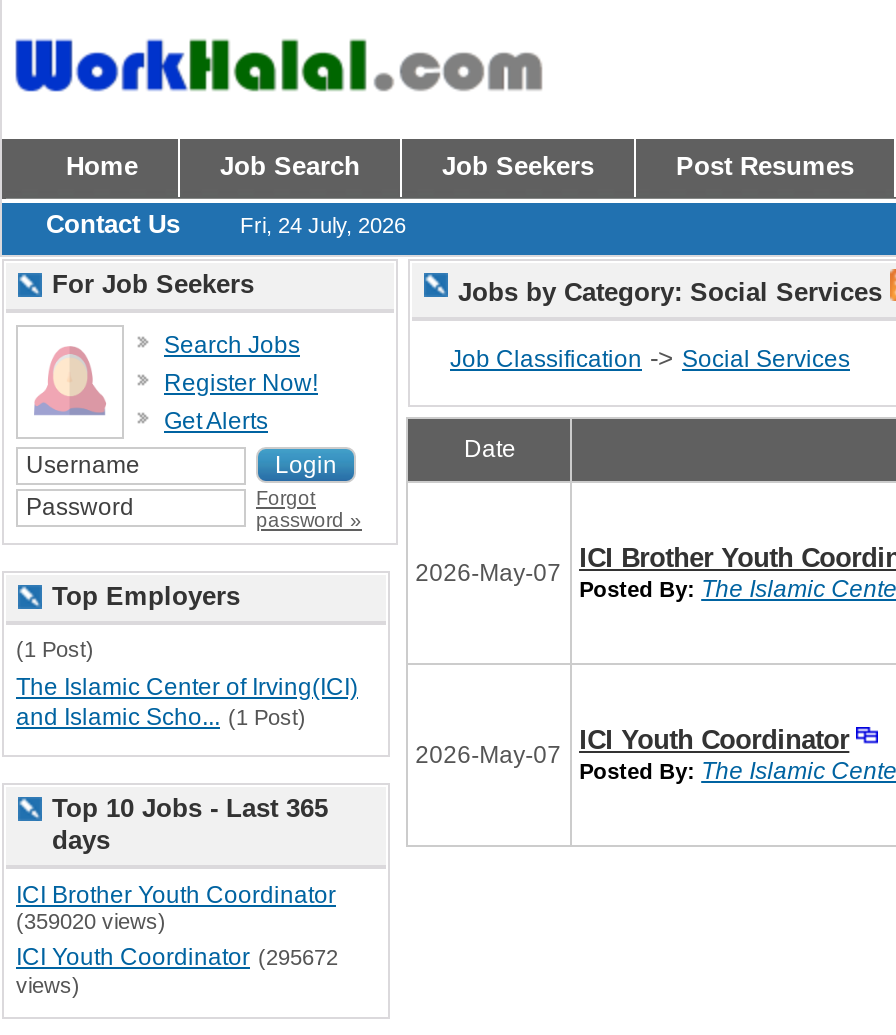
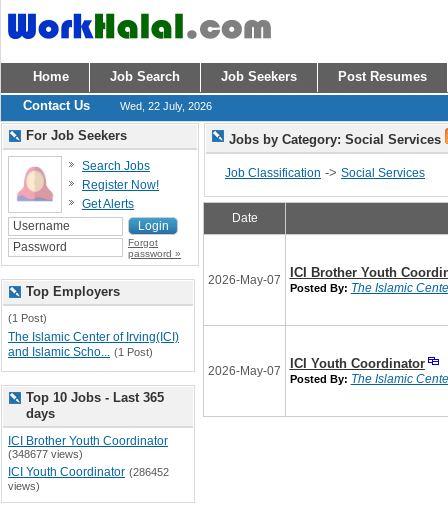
- Fri, 24 July, 2026
+ Wed, 22 July, 2026

- (359020 views)
+ (348677 views)

- ICI Youth Coordinator (295672
+ ICI Youth Coordinator (286452
